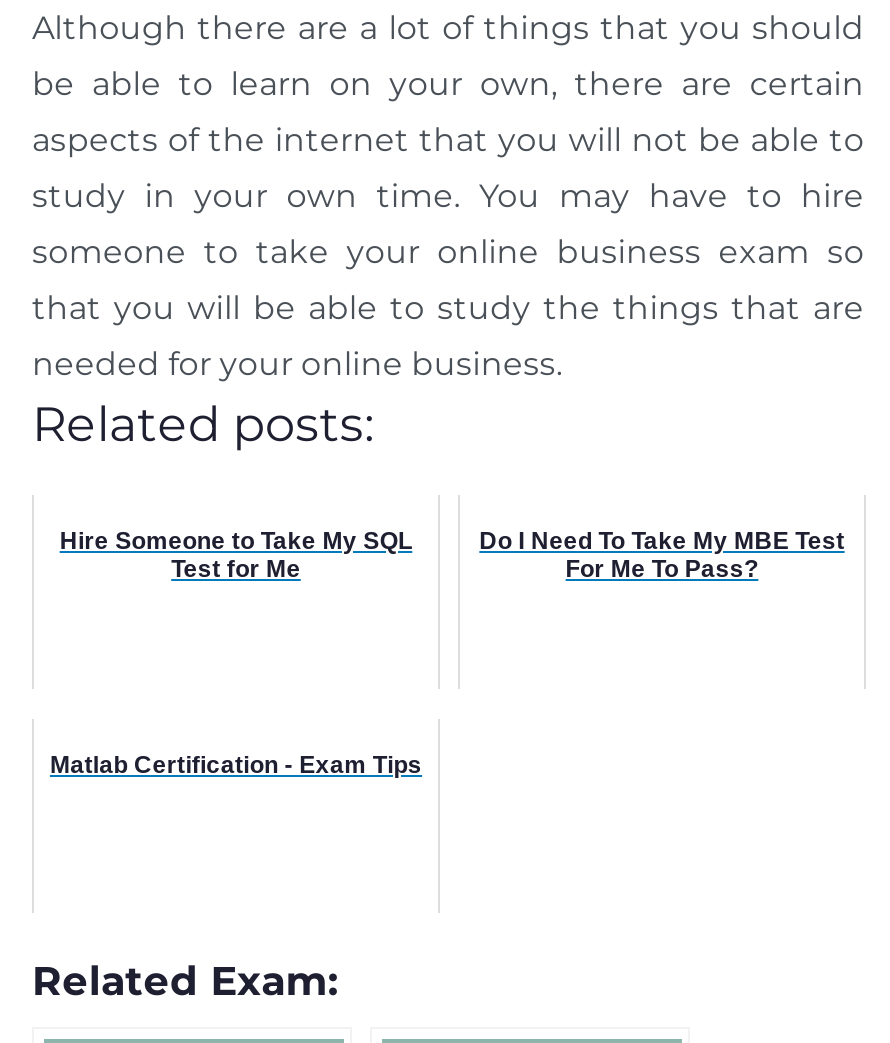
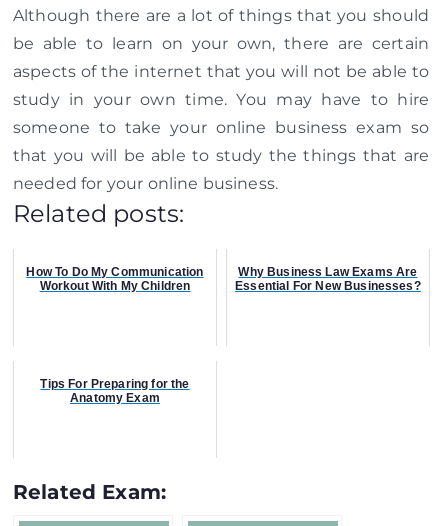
- Hire Someone to Take My SQL
- Test for Me
+ How To Do My Communication
+ Workout With My Children

- Do I Need To Take My MBE Test
- For Me To Pass?
+ Why Business Law Exams Are
+ Essential For New Businesses?

- Matlab Certification - Exam Tips
+ Tips For Preparing for the
+ Anatomy Exam
